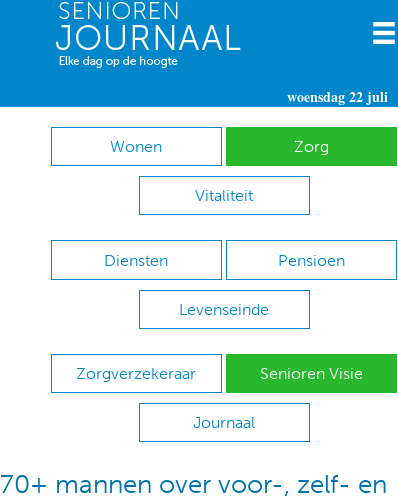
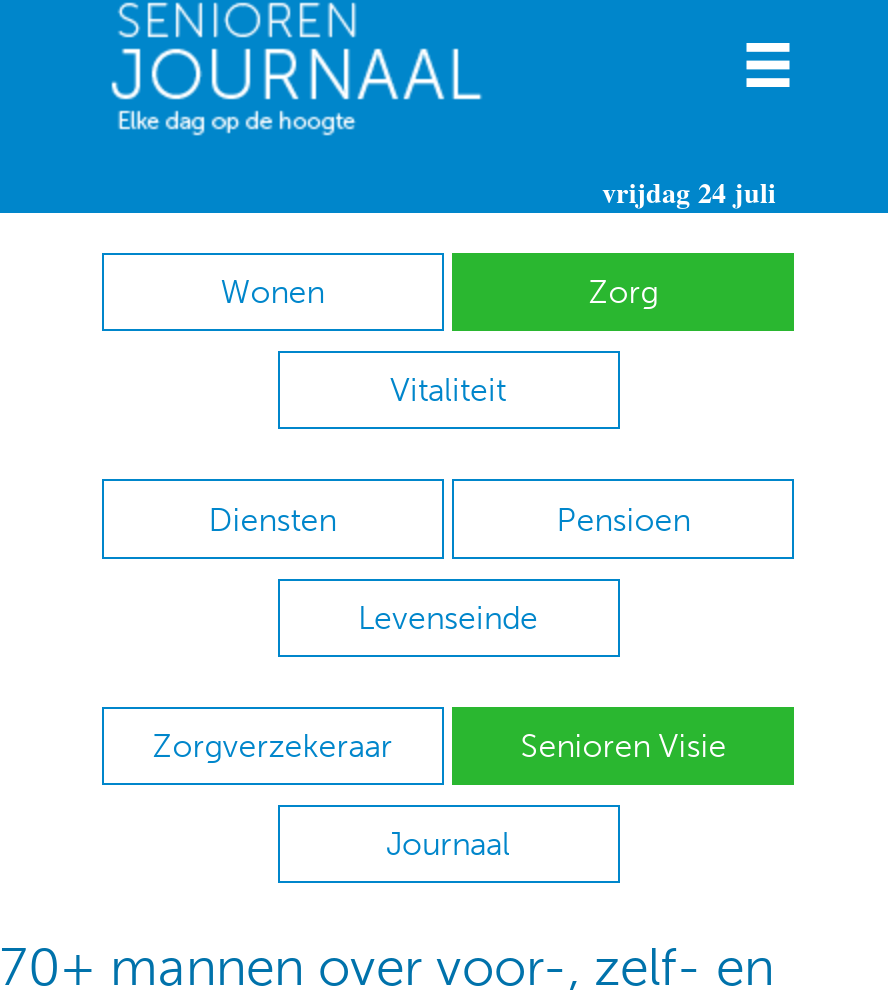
- woensdag 22 juli
+ vrijdag 24 juli
